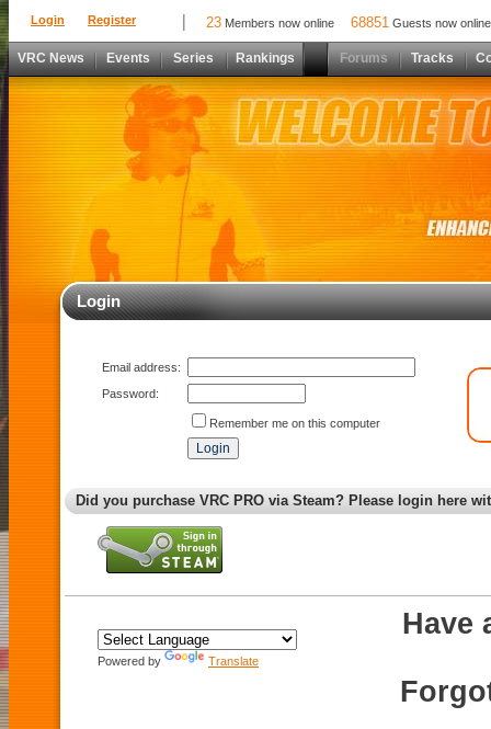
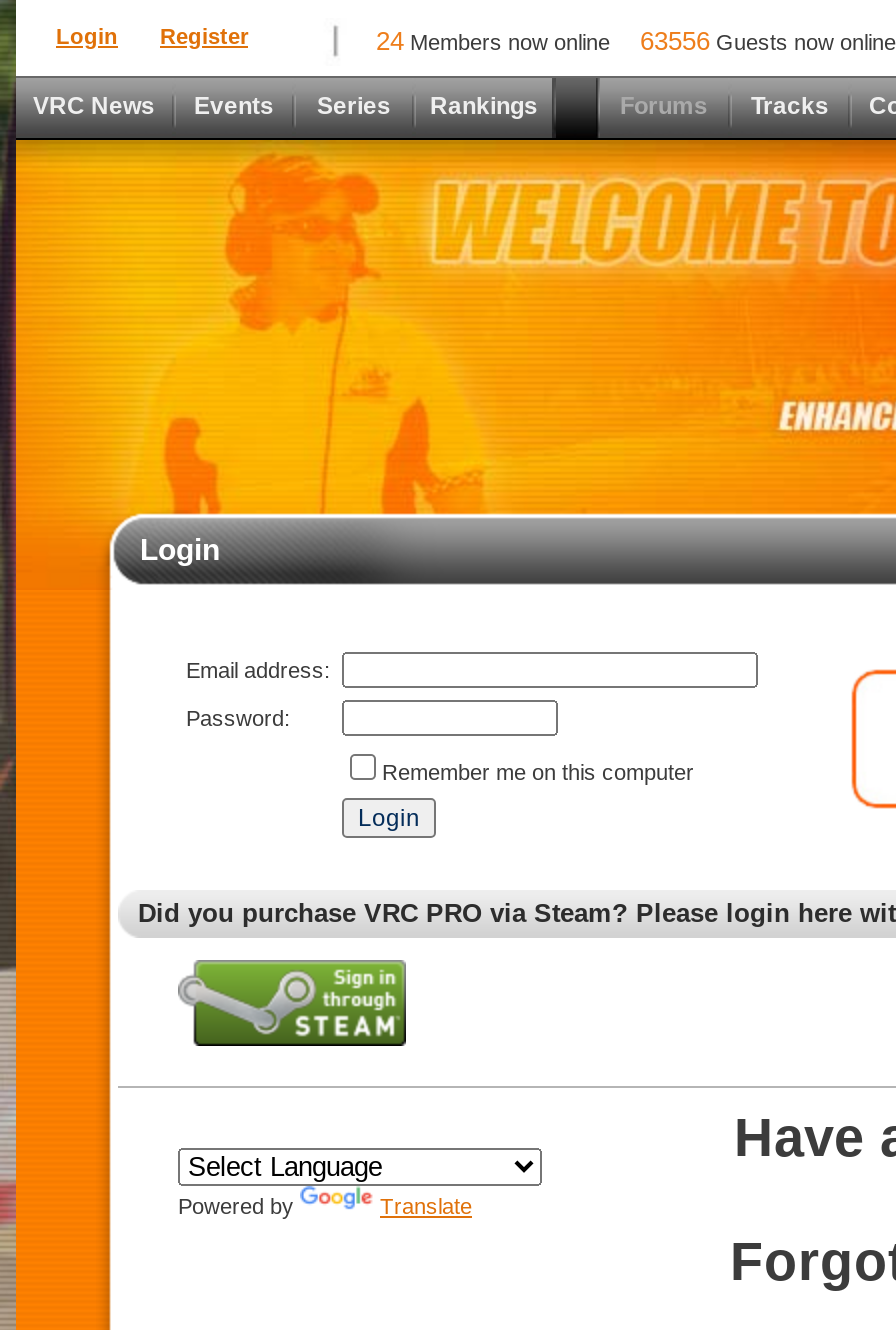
- 23 Members now online 68851 Guests now online
+ 24 Members now online 63556 Guests now online
